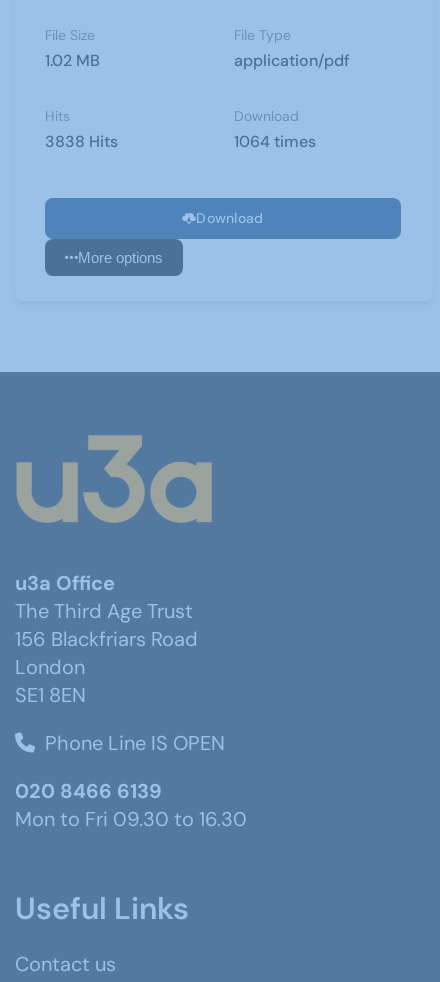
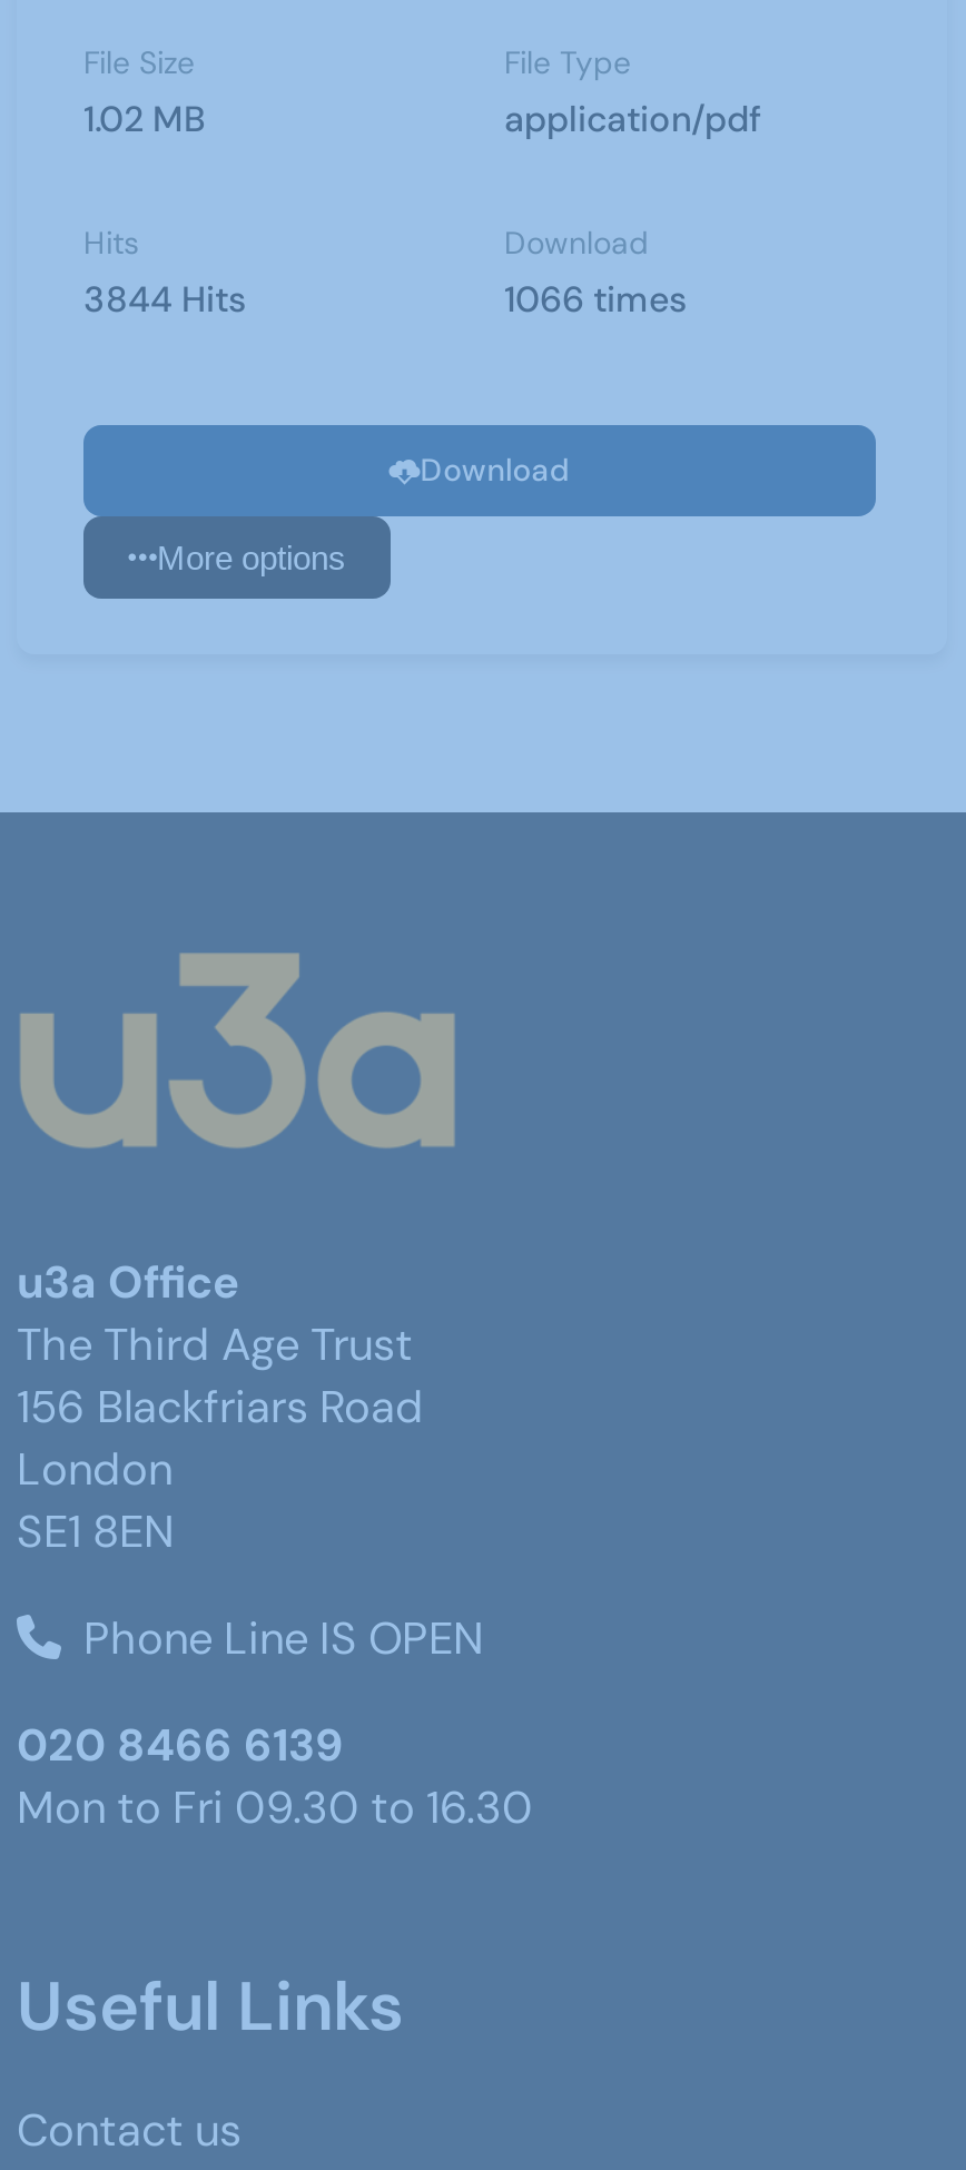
- 3838 Hits
+ 3844 Hits

- 1064 times
+ 1066 times
